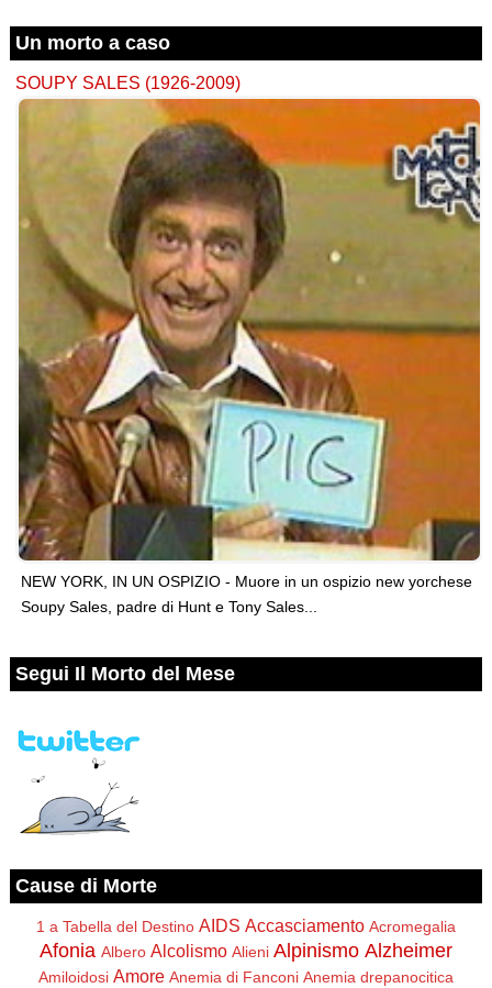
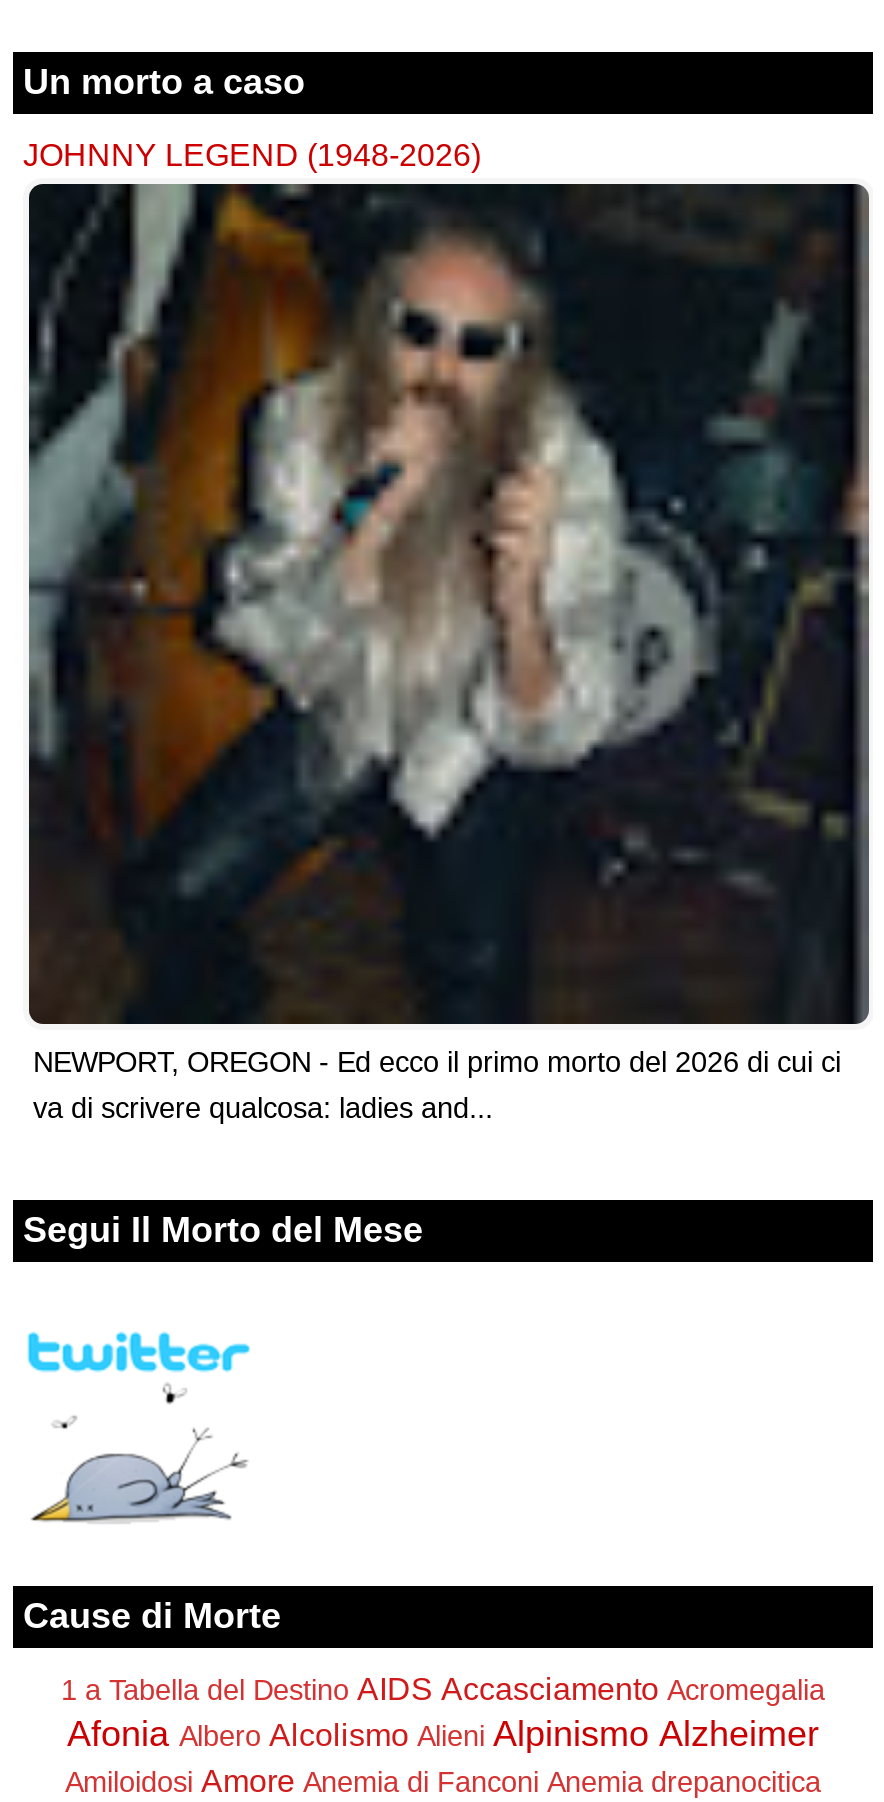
- SOUPY SALES (1926-2009)
+ JOHNNY LEGEND (1948-2026)

- [image]
- NEW YORK, IN UN OSPIZIO - Muore in un ospizio new yorchese
- Soupy Sales, padre di Hunt e Tony Sales...
+ [image]
+ NEWPORT, OREGON - Ed ecco il primo morto del 2026 di cui ci
+ va di scrivere qualcosa: ladies and...
